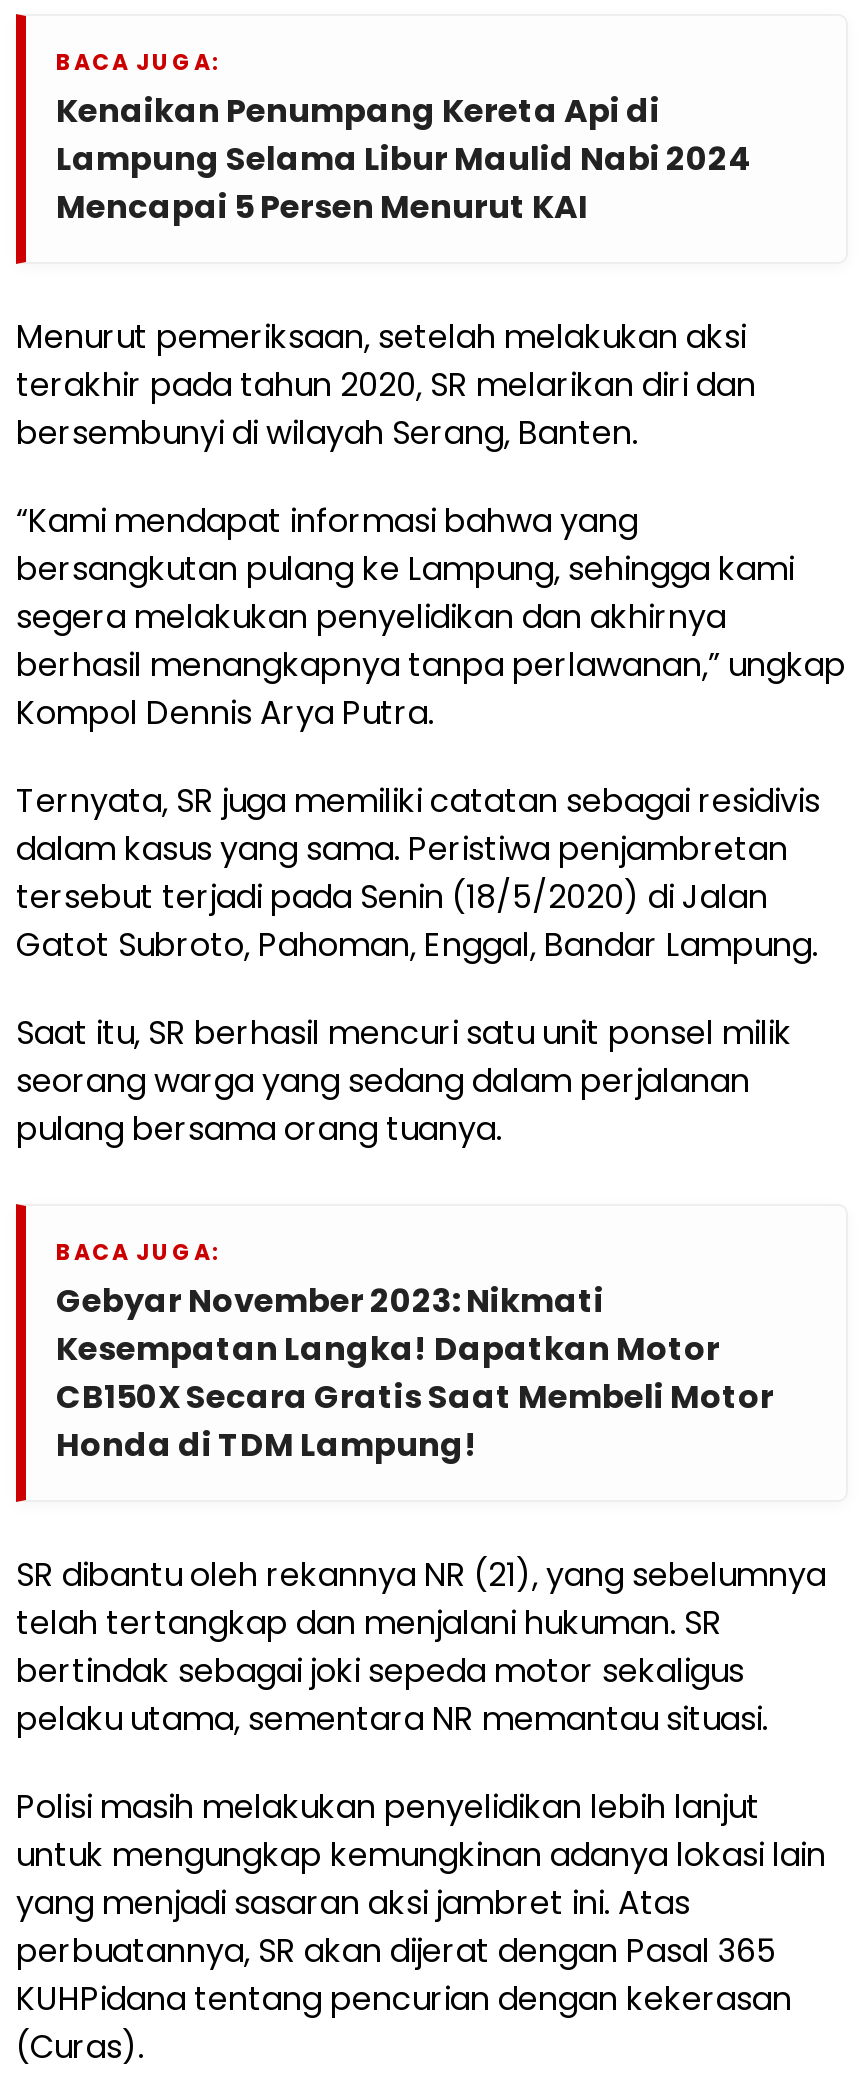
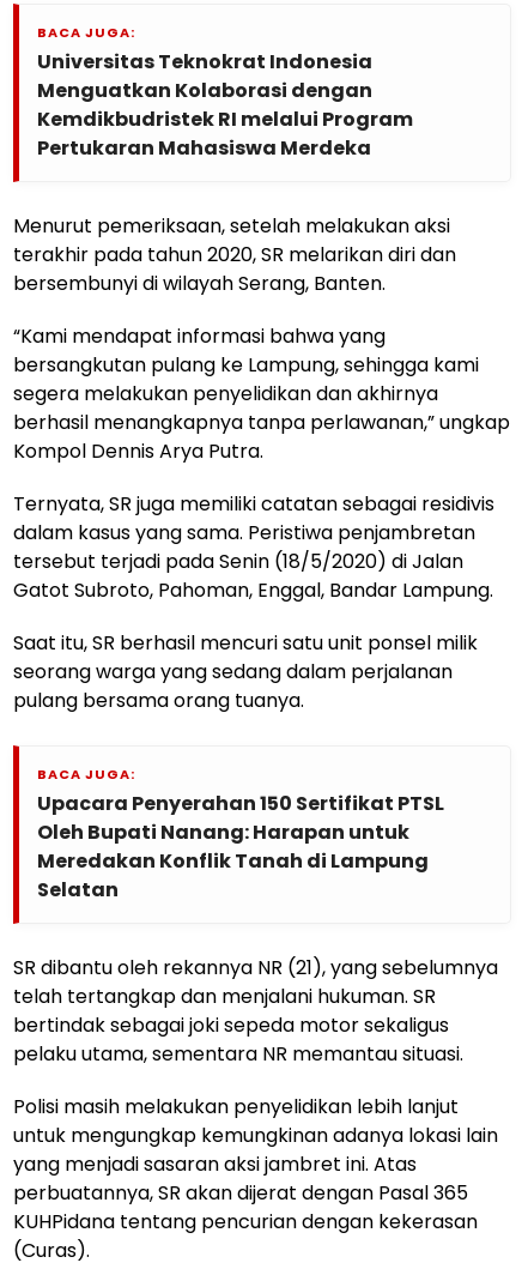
- Kenaikan Penumpang Kereta Api di
- Lampung Selama Libur Maulid Nabi 2024
- Mencapai 5 Persen Menurut KAI
+ Universitas Teknokrat Indonesia
+ Menguatkan Kolaborasi dengan
+ Kemdikbudristek RI melalui Program
+ Pertukaran Mahasiswa Merdeka

- Gebyar November 2023: Nikmati
- Kesempatan Langka! Dapatkan Motor
- CB150X Secara Gratis Saat Membeli Motor
- Honda di TDM Lampung!
+ Upacara Penyerahan 150 Sertifikat PTSL
+ Oleh Bupati Nanang: Harapan untuk
+ Meredakan Konflik Tanah di Lampung
+ Selatan
